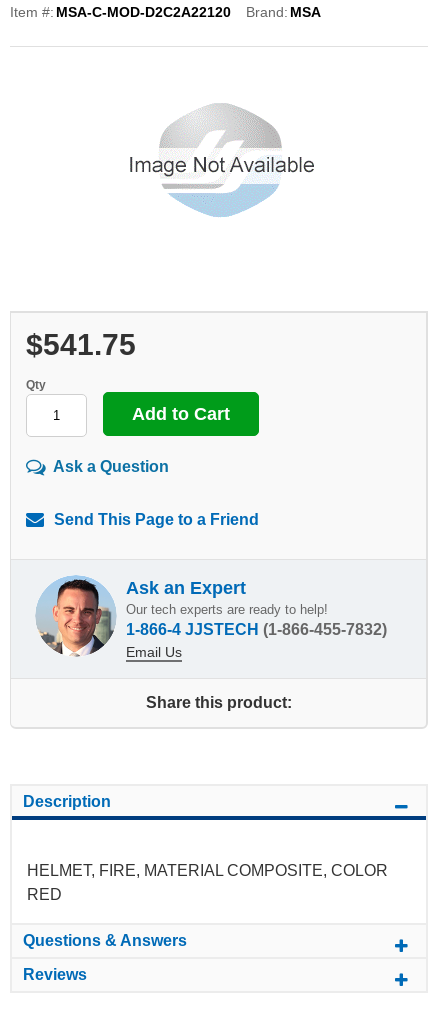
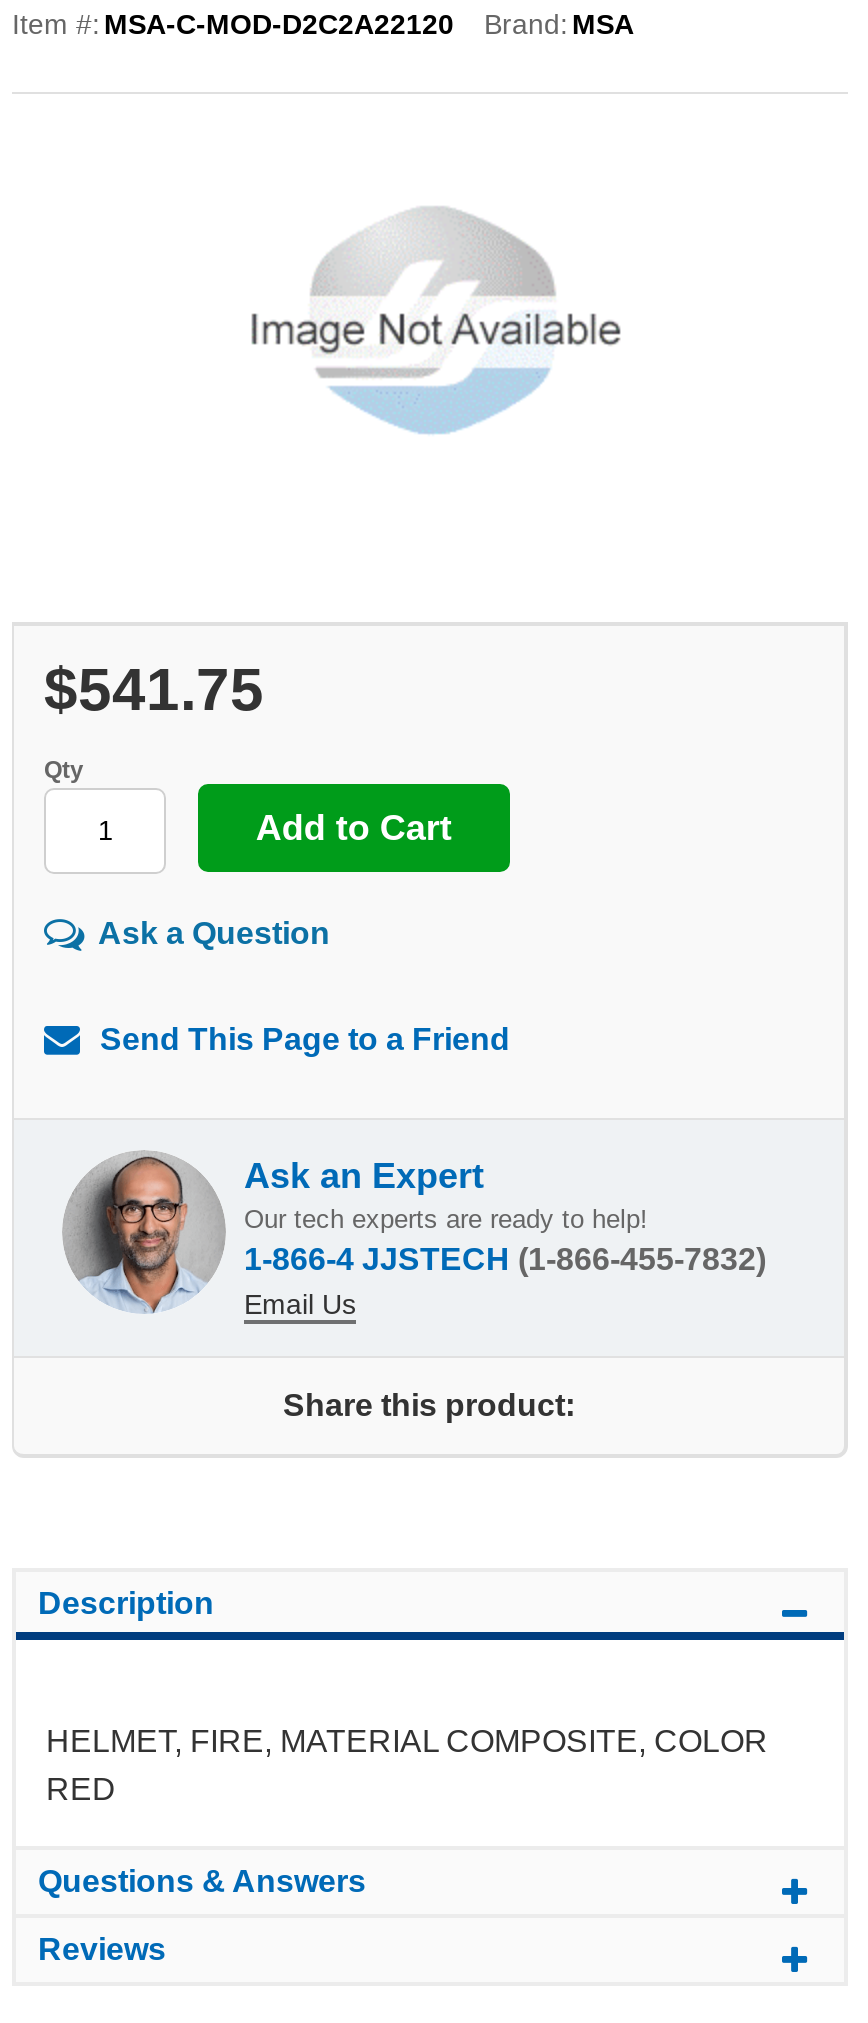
- [image]
+ [image]
